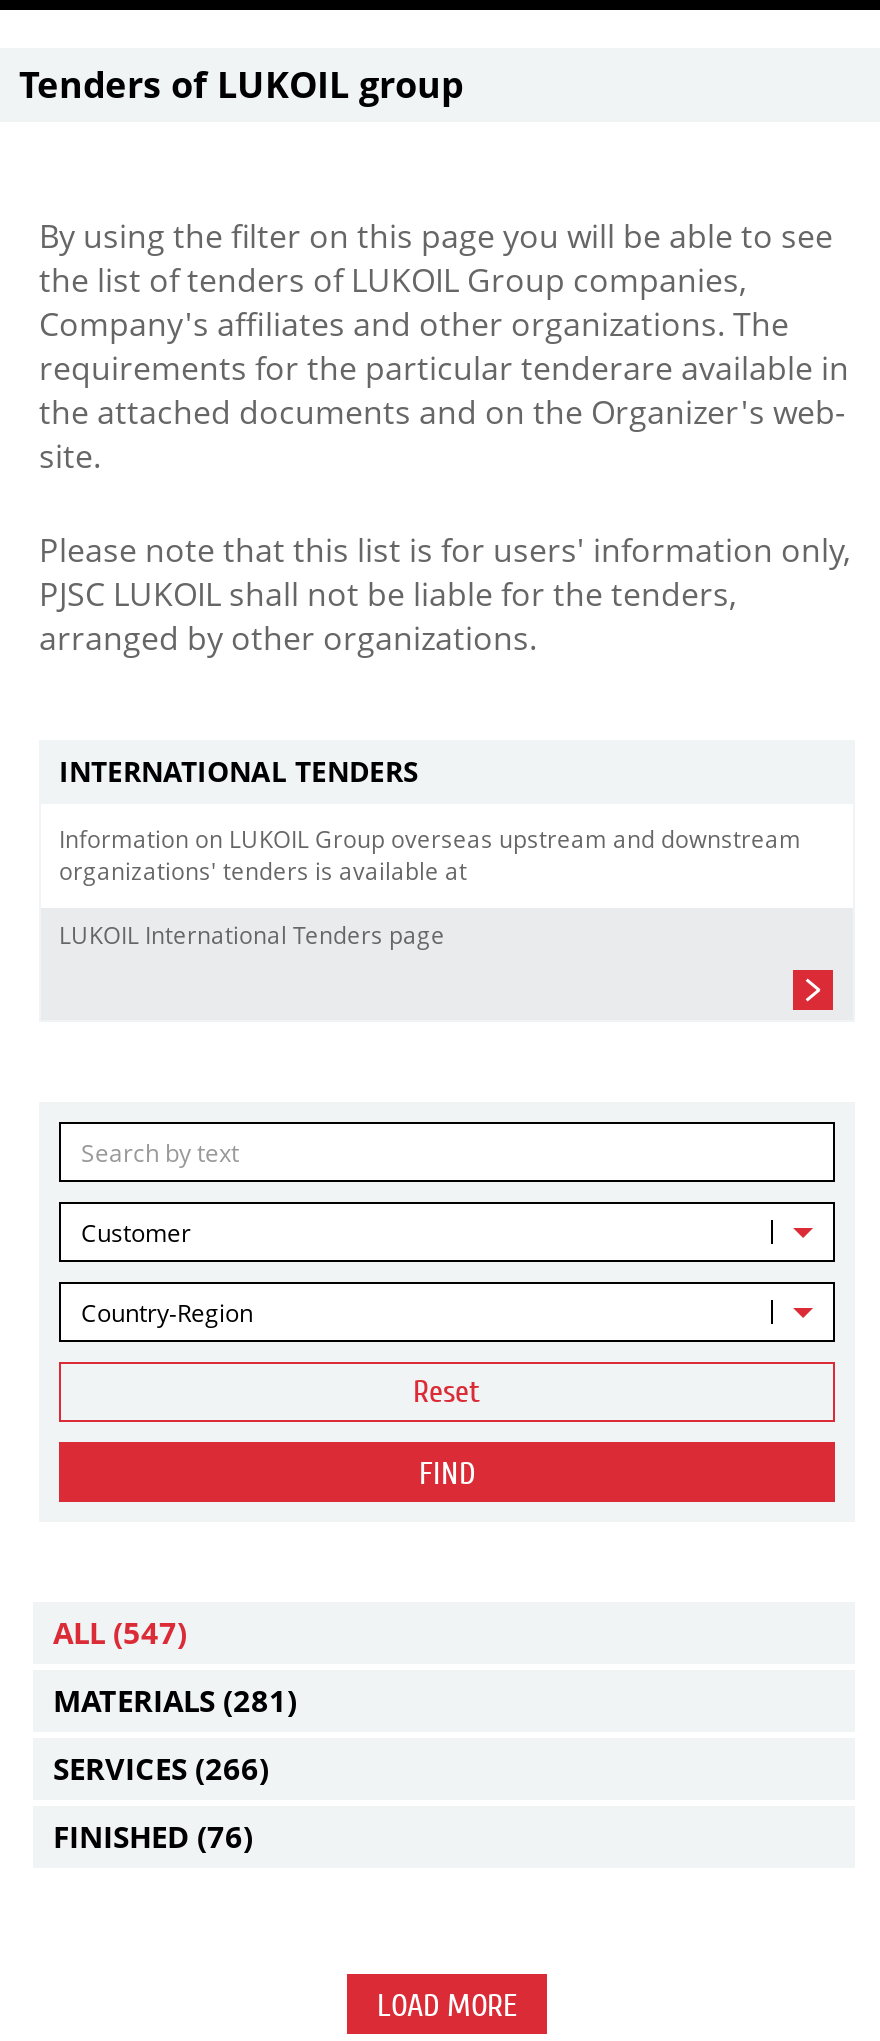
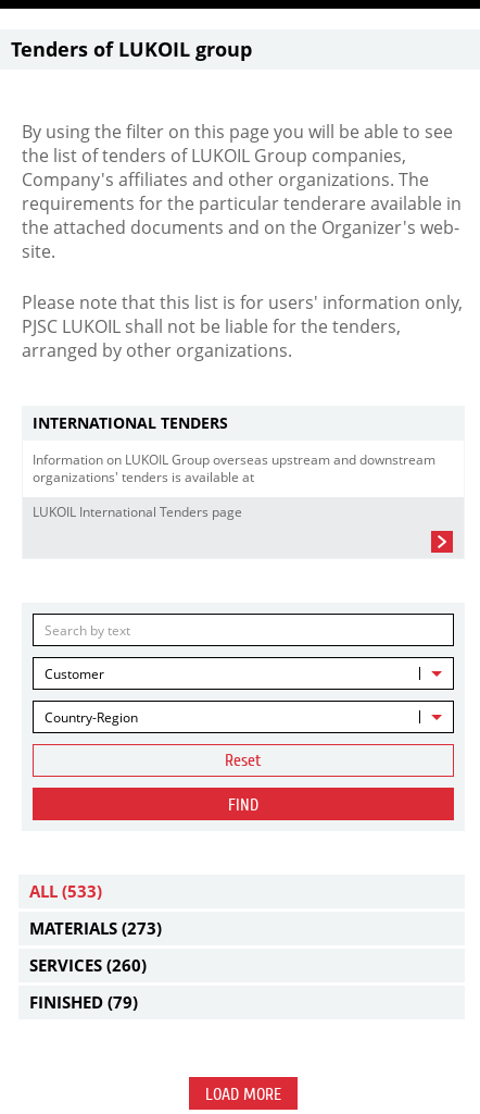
- ALL (547)
+ ALL (533)

- MATERIALS (281)
+ MATERIALS (273)

- SERVICES (266)
+ SERVICES (260)

- FINISHED (76)
+ FINISHED (79)
